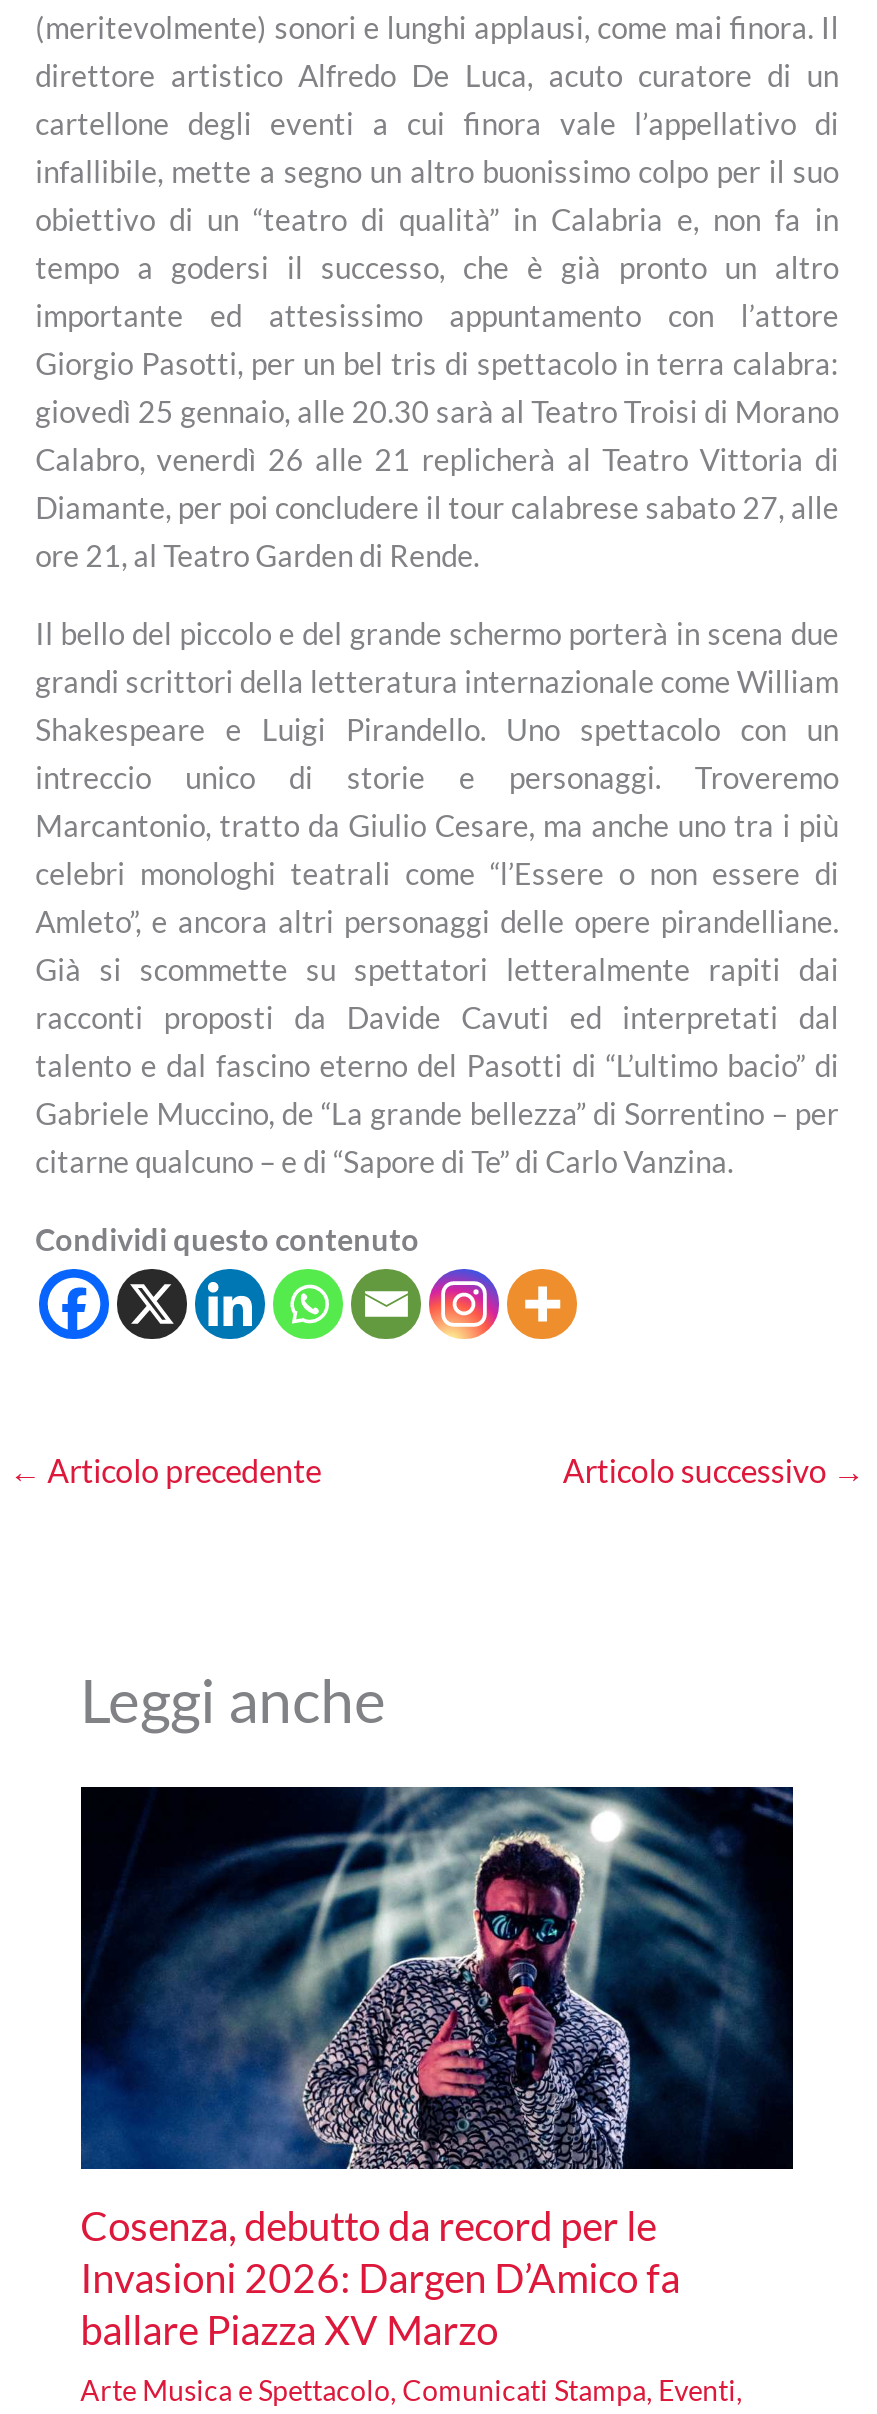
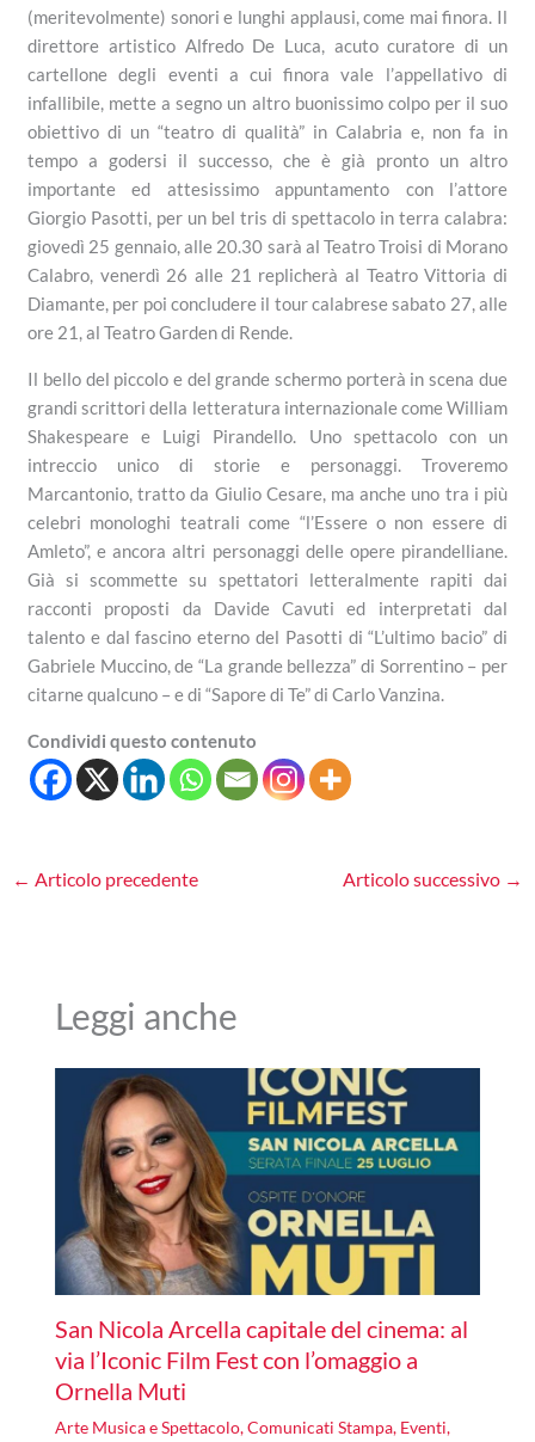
- [image]
- Cosenza, debutto da record per le
- Invasioni 2026: Dargen D’Amico fa
- ballare Piazza XV Marzo
+ [image]
+ San Nicola Arcella capitale del cinema: al
+ via l’Iconic Film Fest con l’omaggio a
+ Ornella Muti
